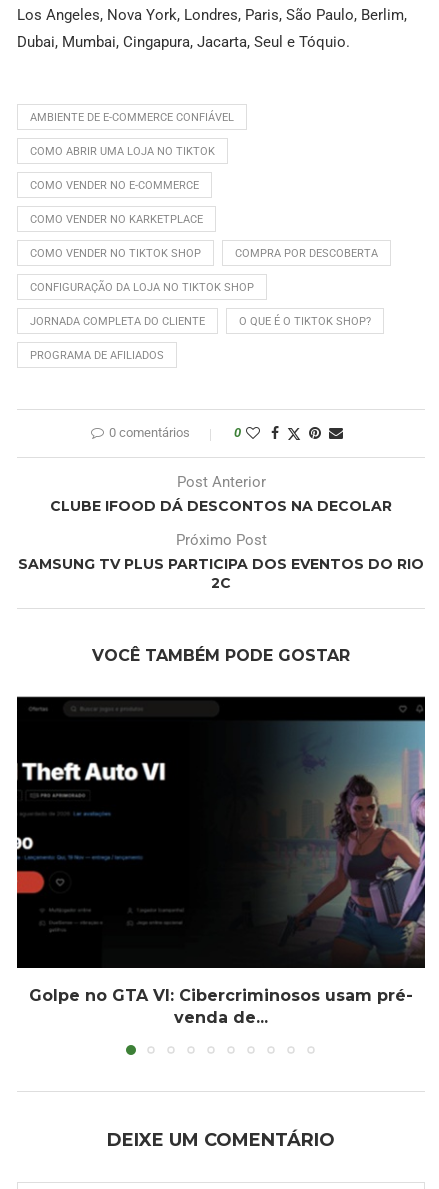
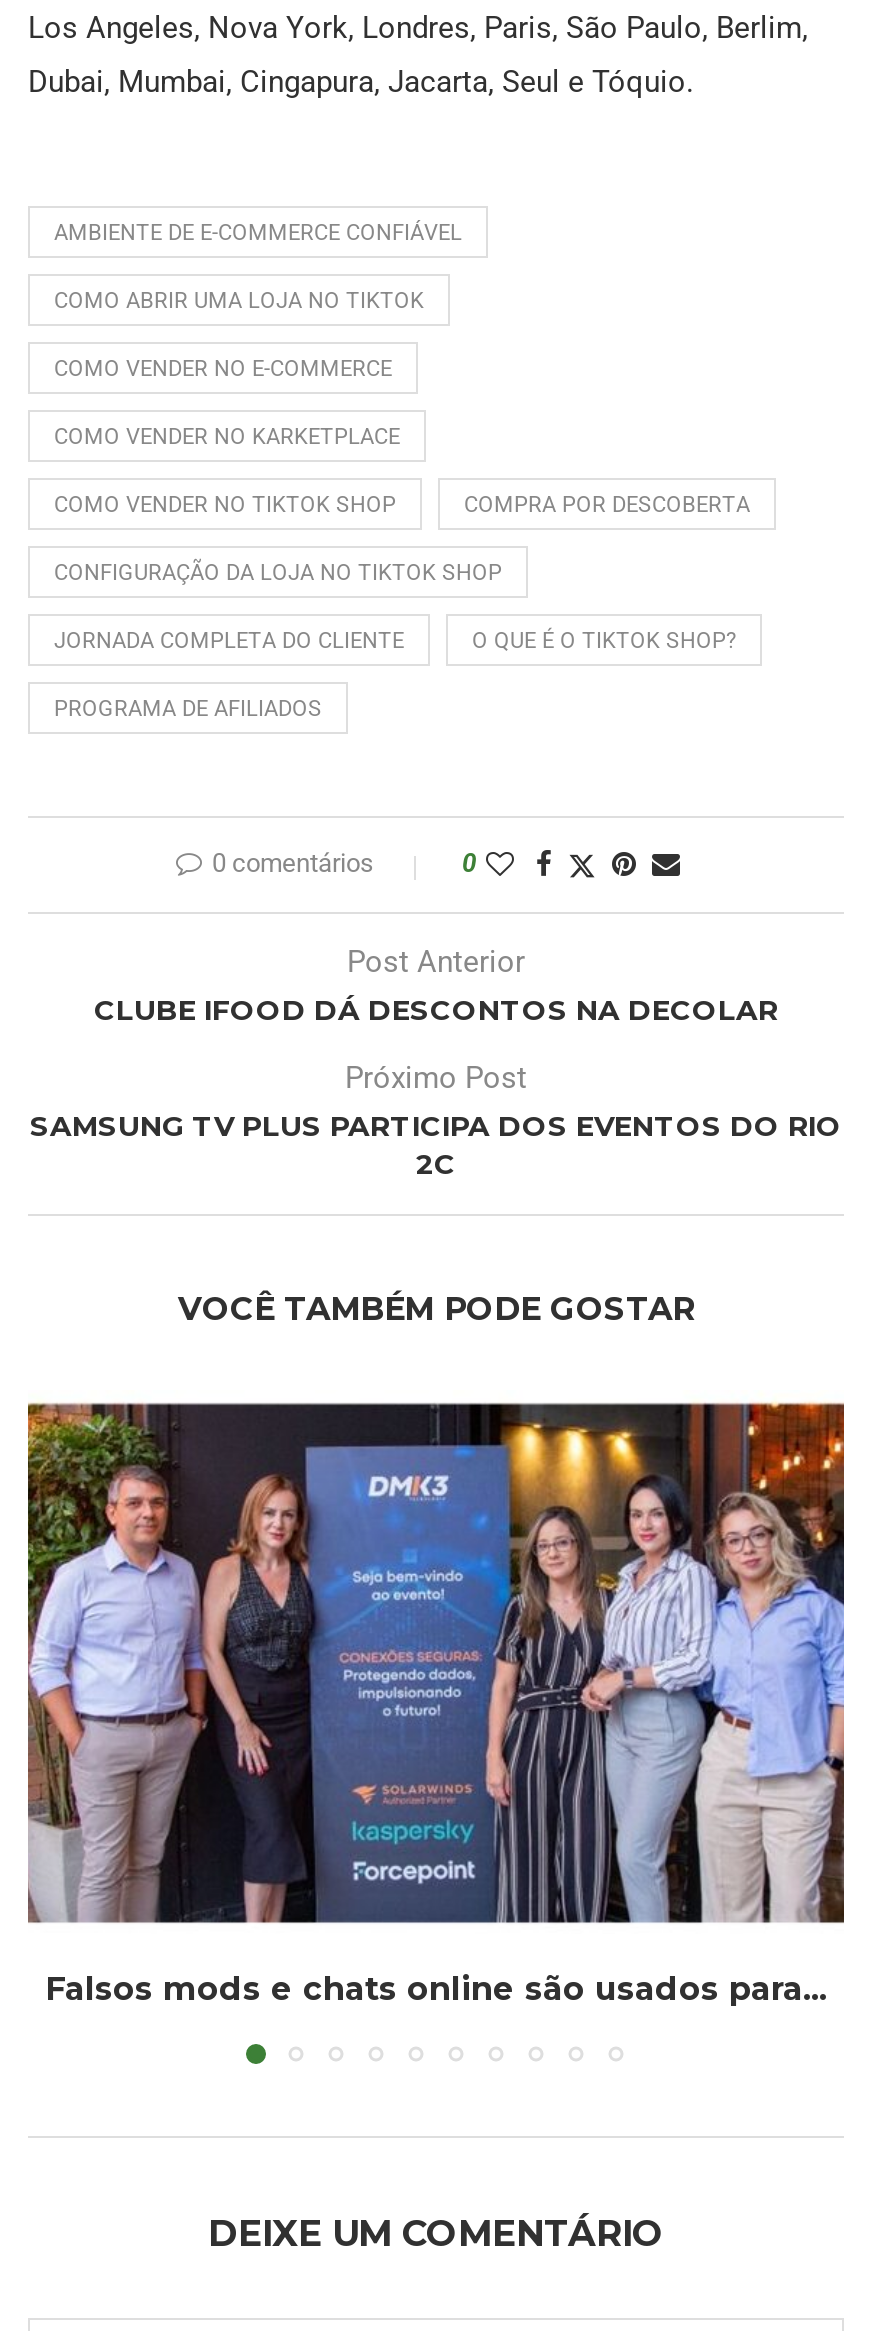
- [image]
- Golpe no GTA VI: Cibercriminosos usam pré-
- venda de...
+ [image]
+ Falsos mods e chats online são usados para...
